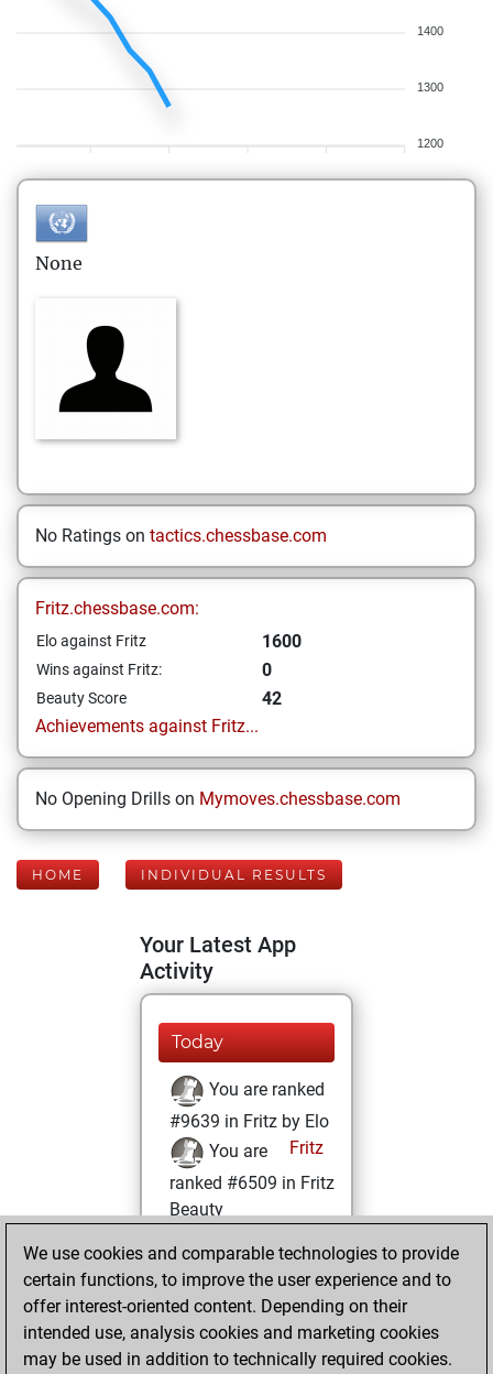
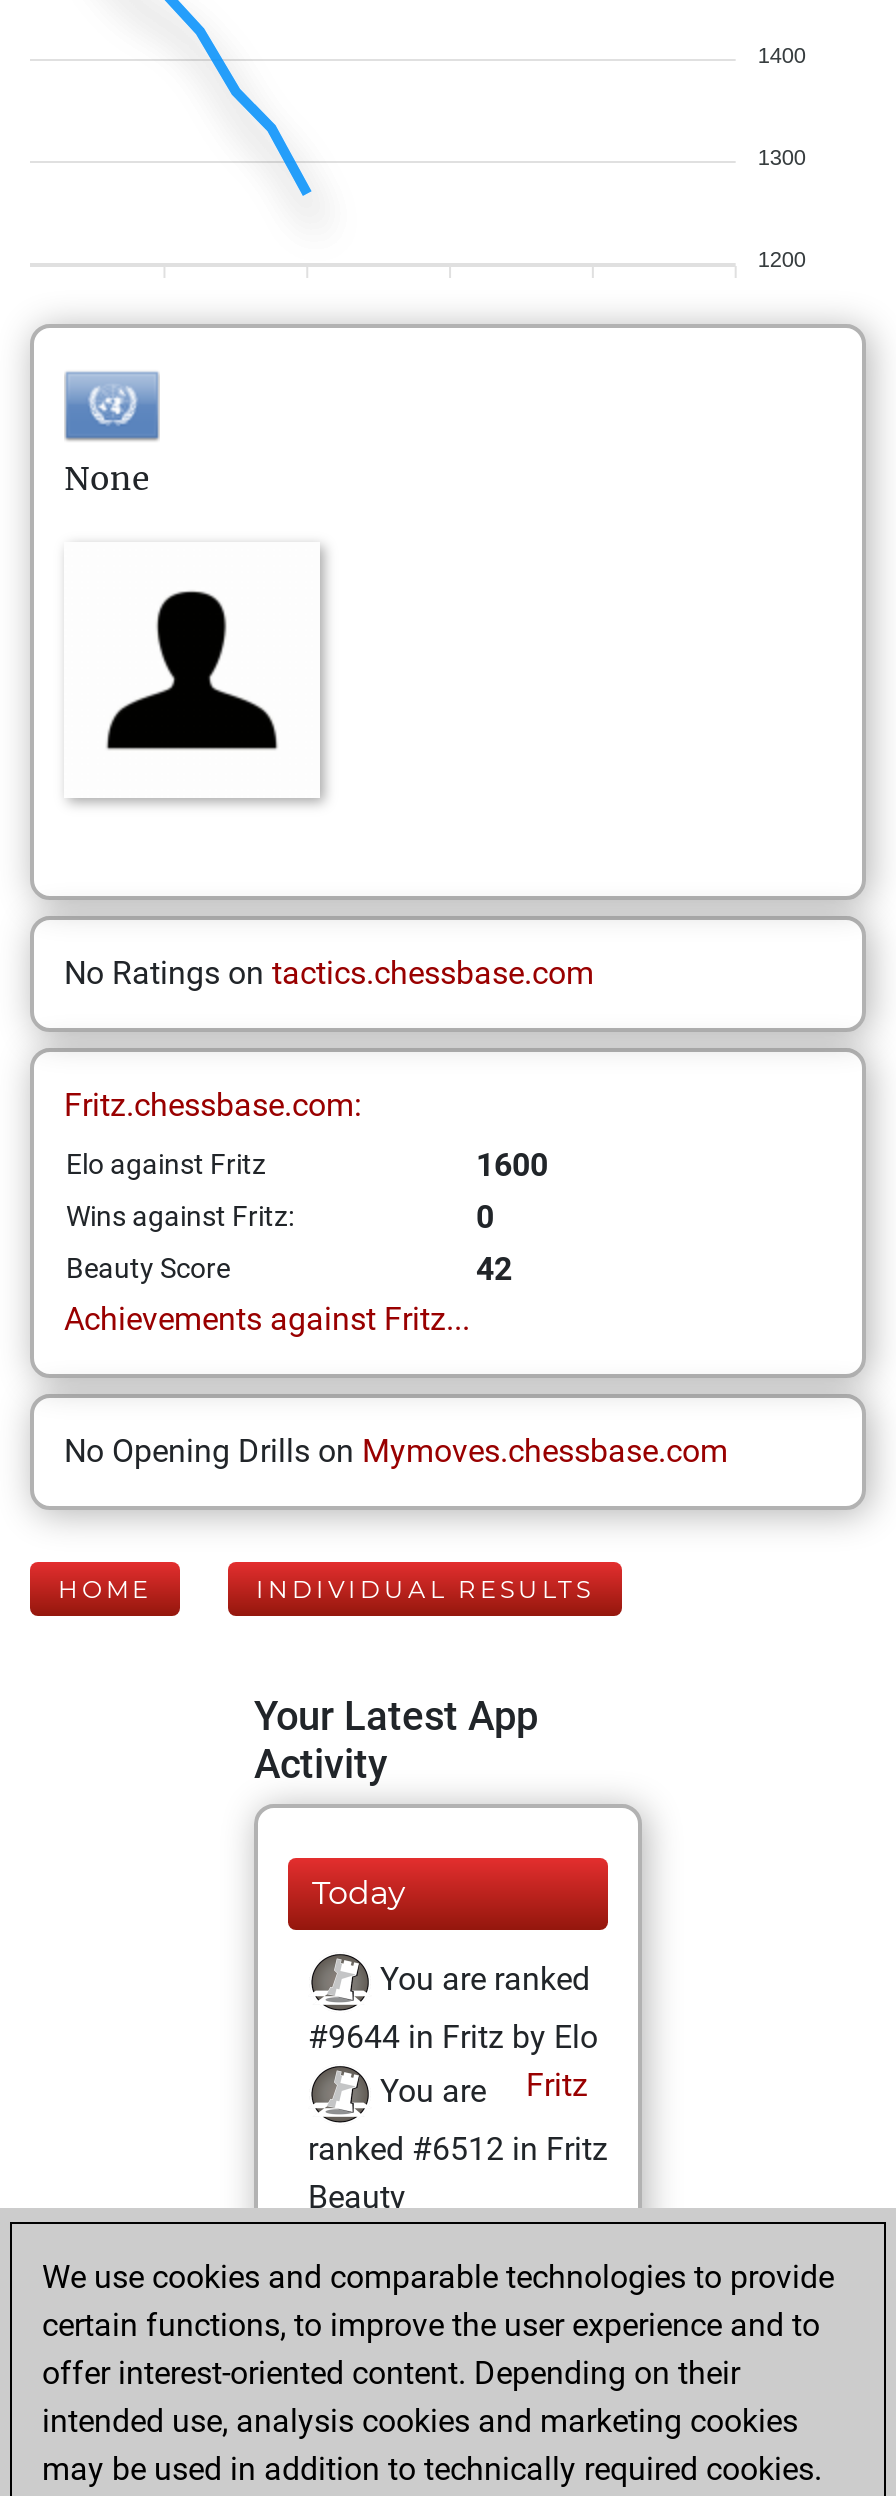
- #9639 in Fritz by Elo
+ #9644 in Fritz by Elo

- ranked #6509 in Fritz
+ ranked #6512 in Fritz
